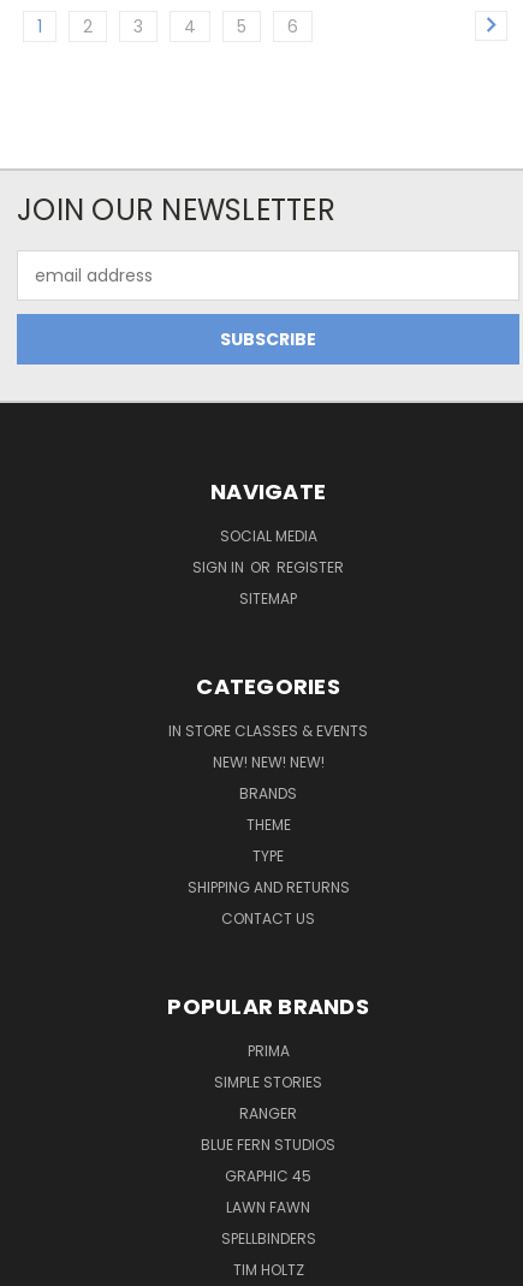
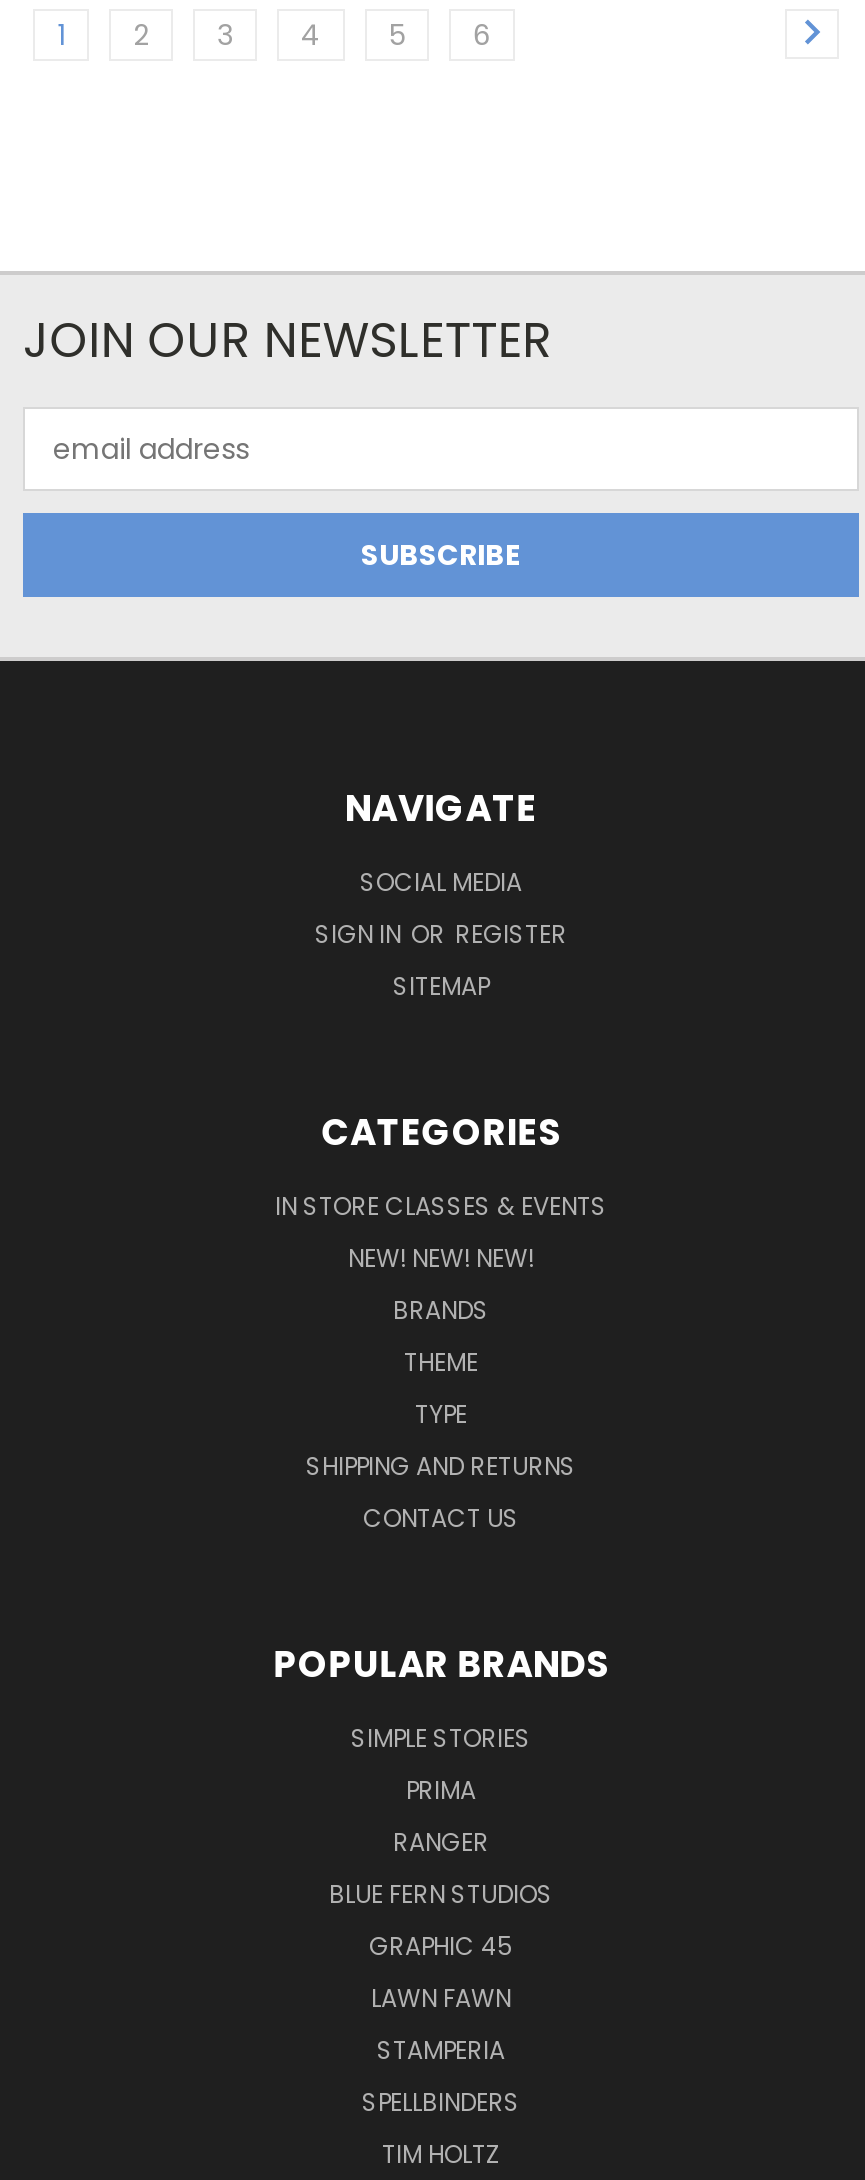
moved up: SIMPLE STORIES

+ STAMPERIA
